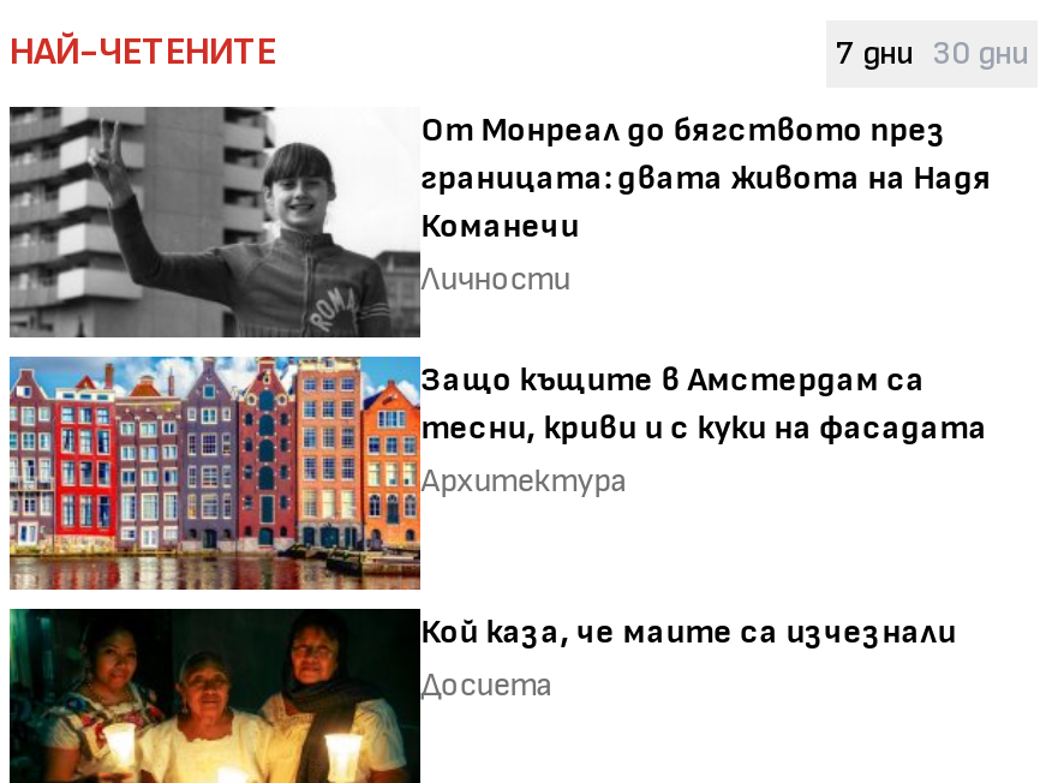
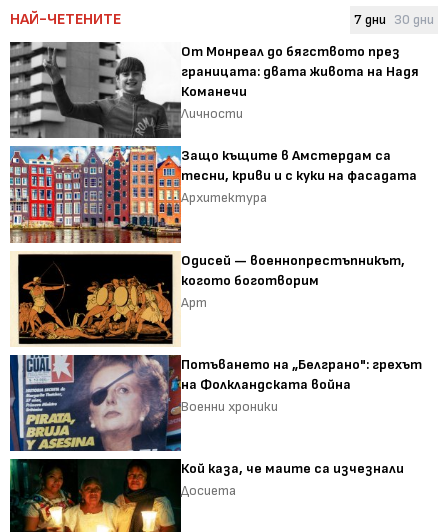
+ [image]
+ Потъването на „Белграно": грехът
+ на Фолкландската война
+ Военни хроники

+ [image]
+ Одисей — военнопрестъпникът,
+ когото боготворим
+ Арт
